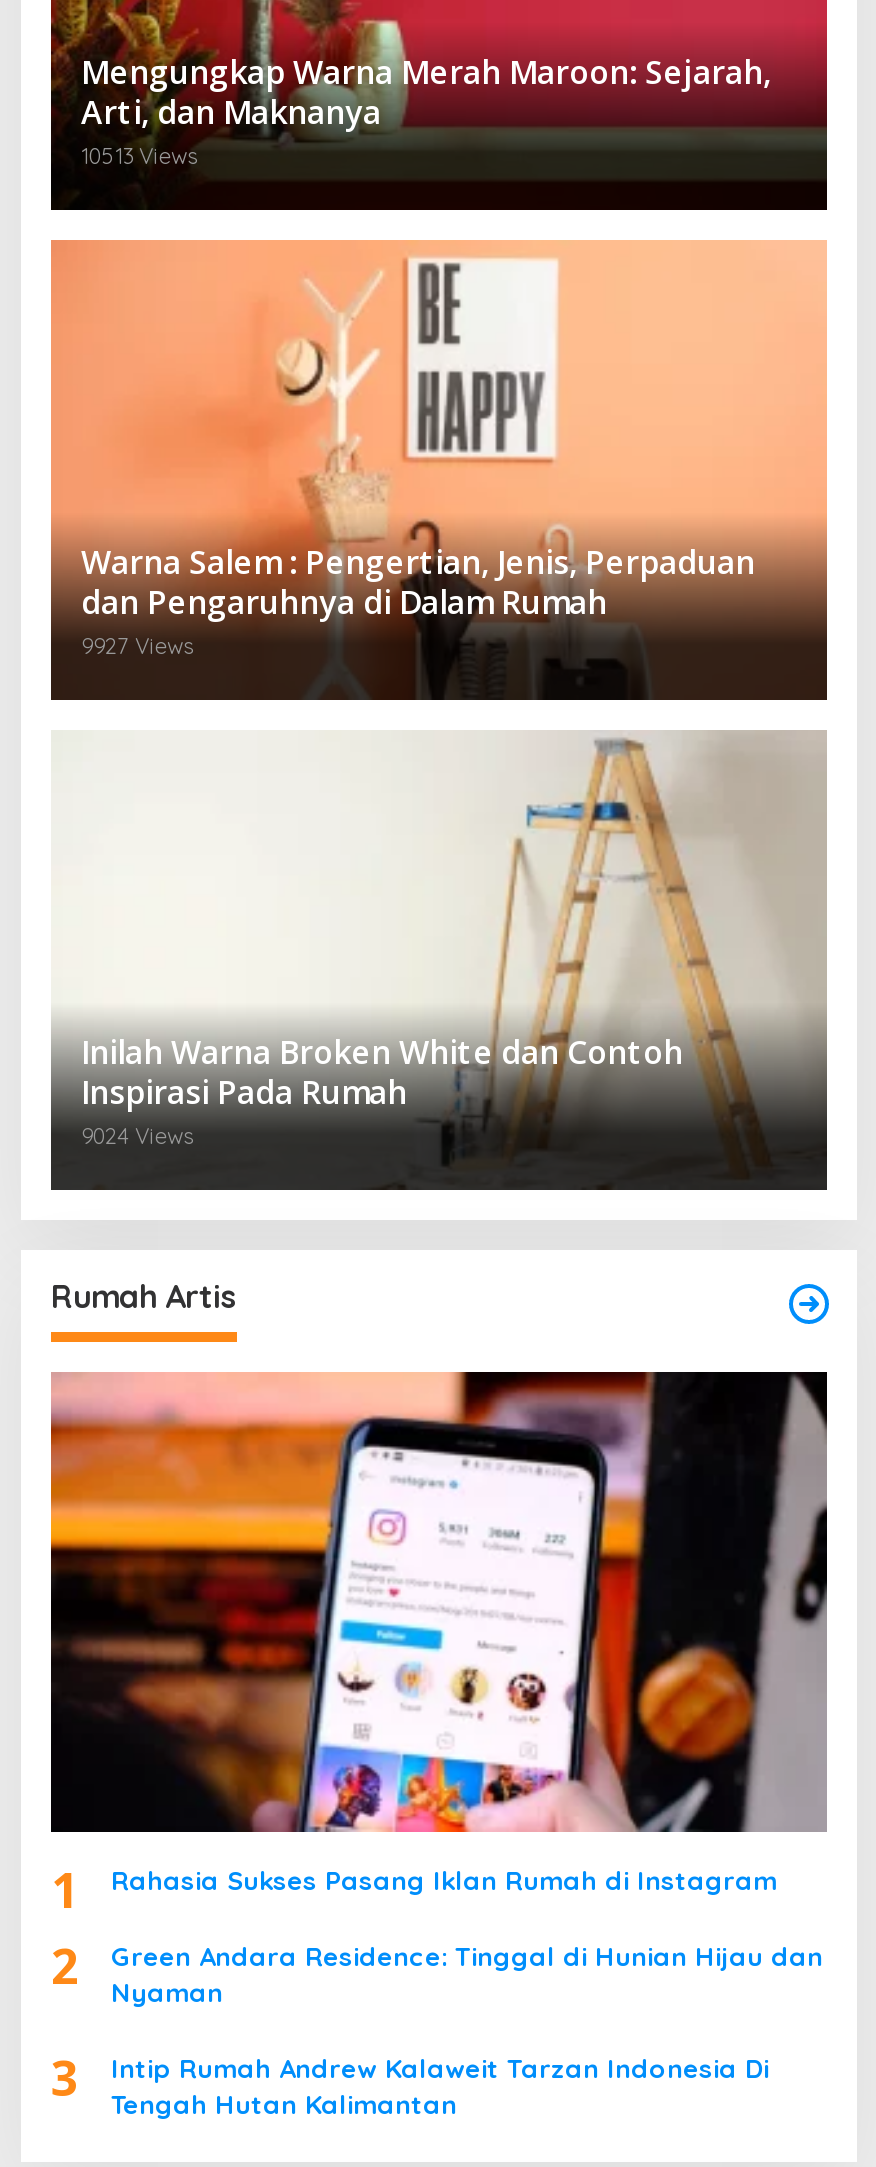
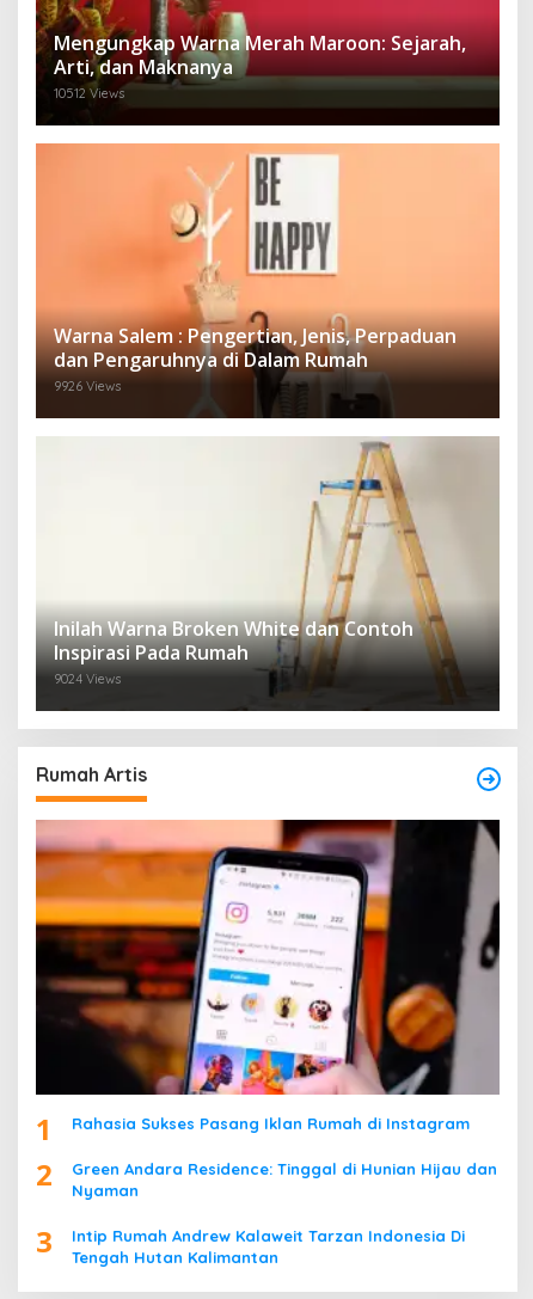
- 10513 Views
+ 10512 Views

- 9927 Views
+ 9926 Views
